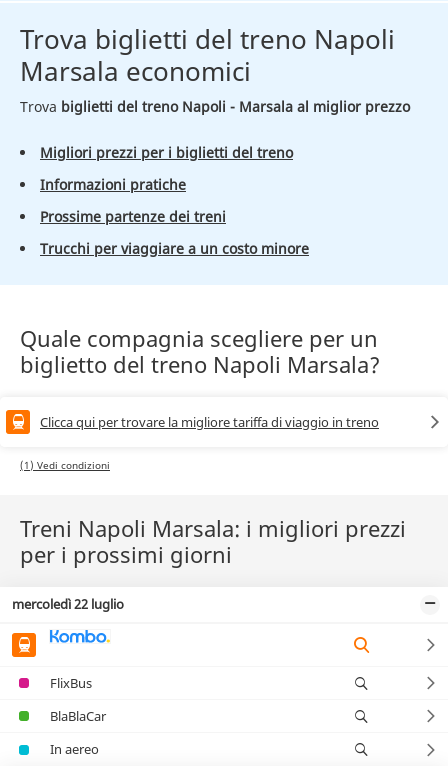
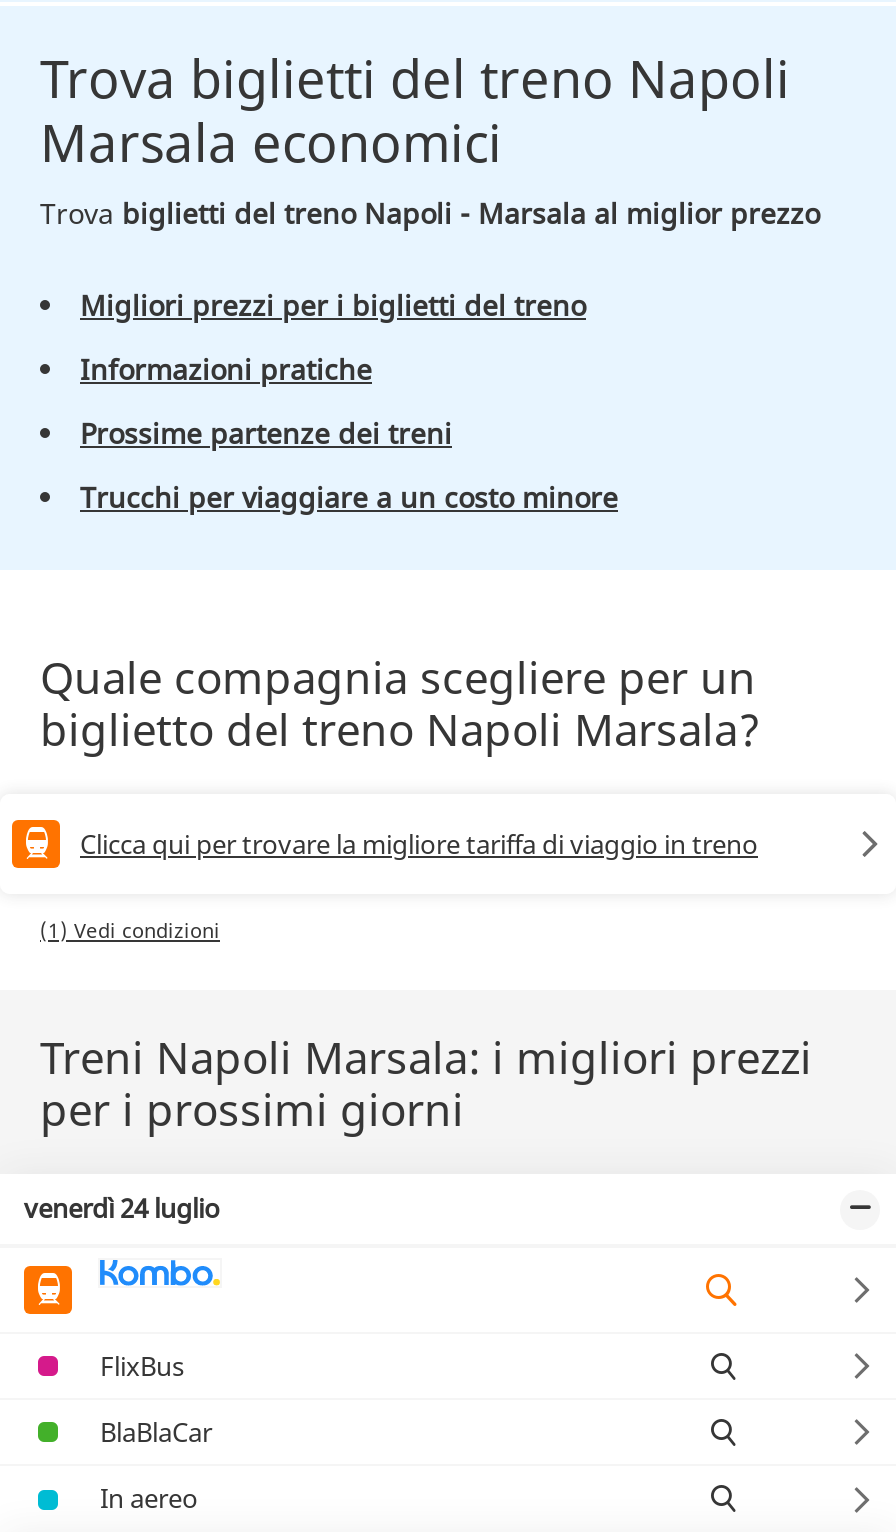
- mercoledì 22 luglio
+ venerdì 24 luglio
